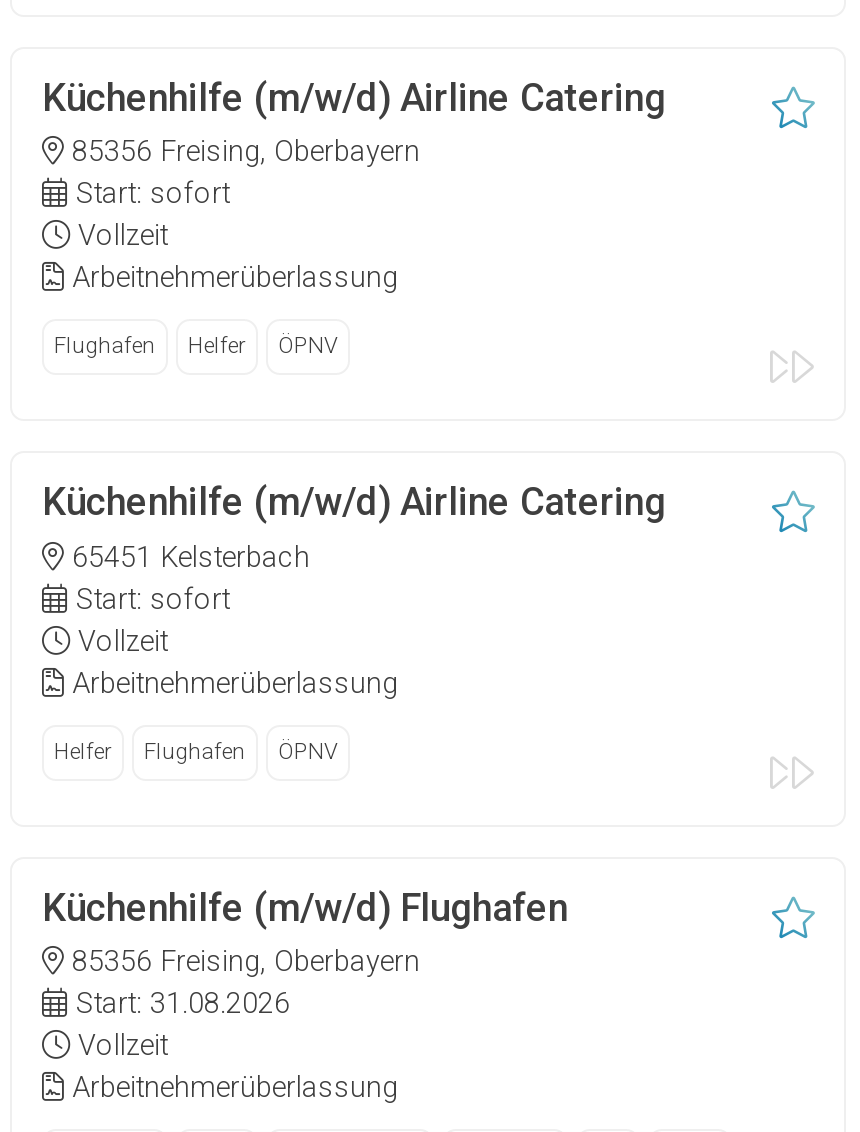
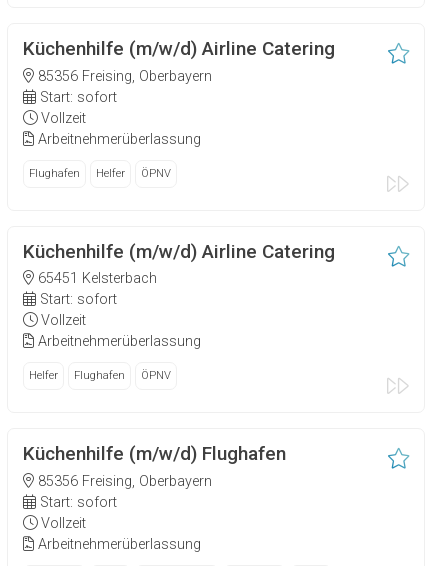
- Start: 31.08.2026
+ Start: sofort
